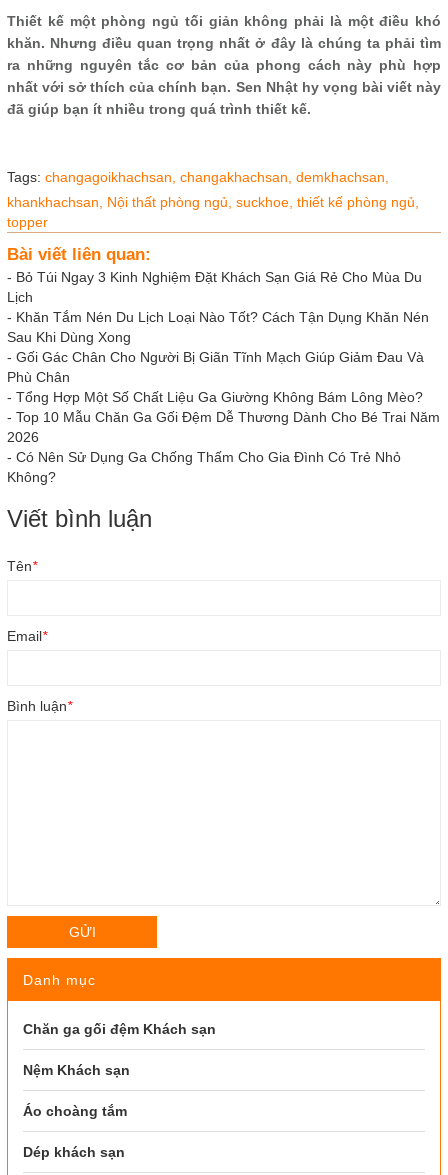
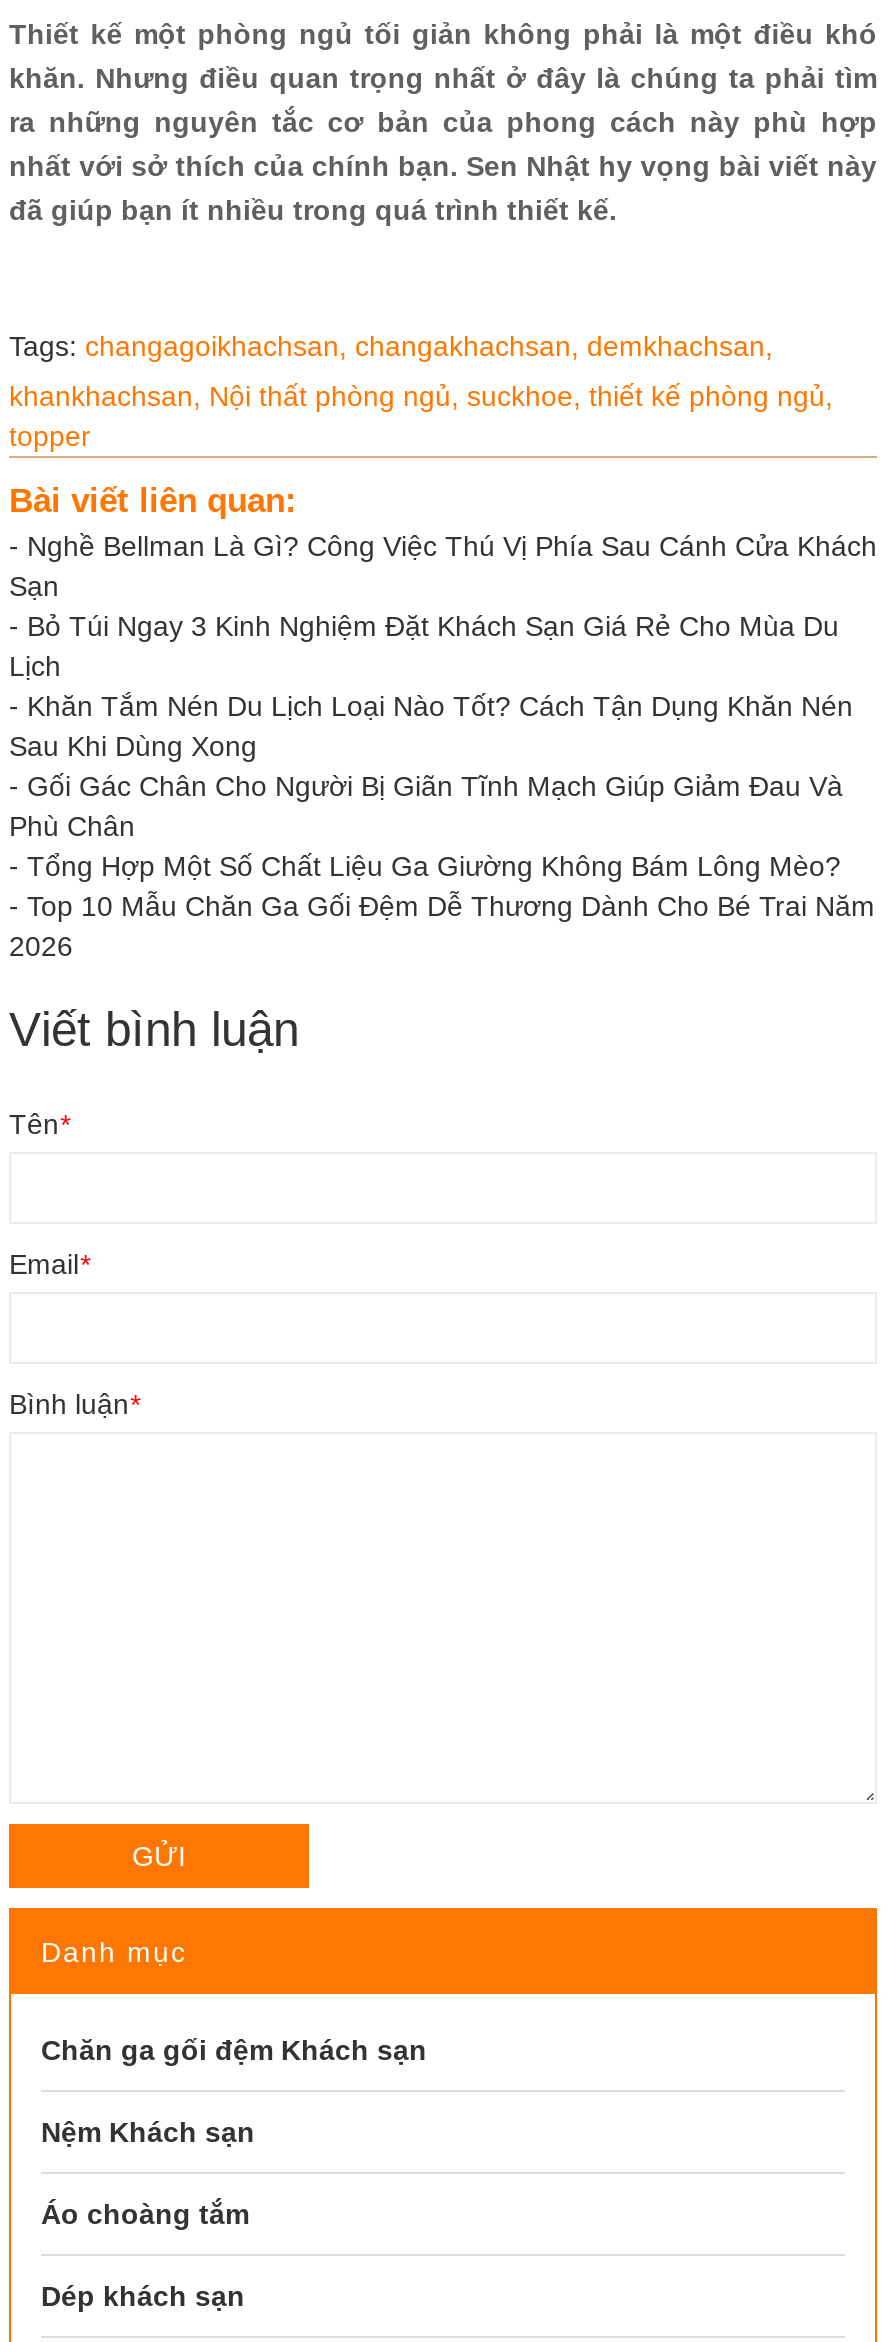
+ - Nghề Bellman Là Gì? Công Việc Thú Vị Phía Sau Cánh Cửa Khách
+ Sạn

moved down: - Bỏ Túi Ngay 3 Kinh Nghiệm Đặt Khách Sạn Giá Rẻ Cho Mùa Du | Lịch | - Khăn Tắm Nén Du Lịch Loại Nào Tốt? Cách Tận Dụng Khăn Nén | ... | - Top 10 Mẫu Chăn Ga Gối Đệm Dễ Thương Dành Cho Bé Trai Năm | 2026

- - Có Nên Sử Dụng Ga Chống Thấm Cho Gia Đình Có Trẻ Nhỏ
- Không?
